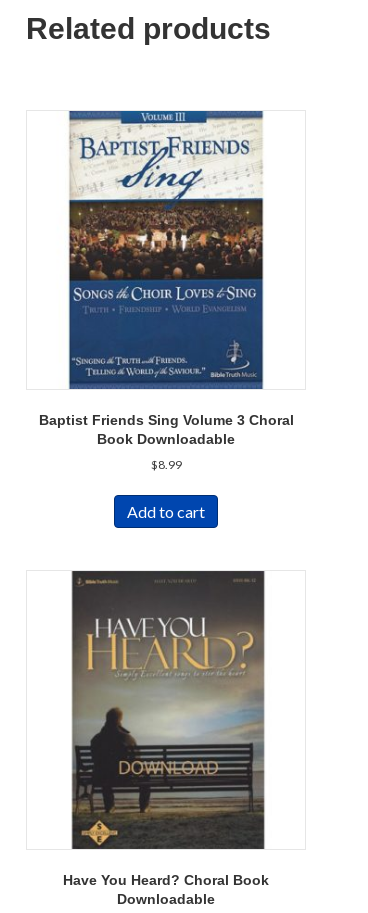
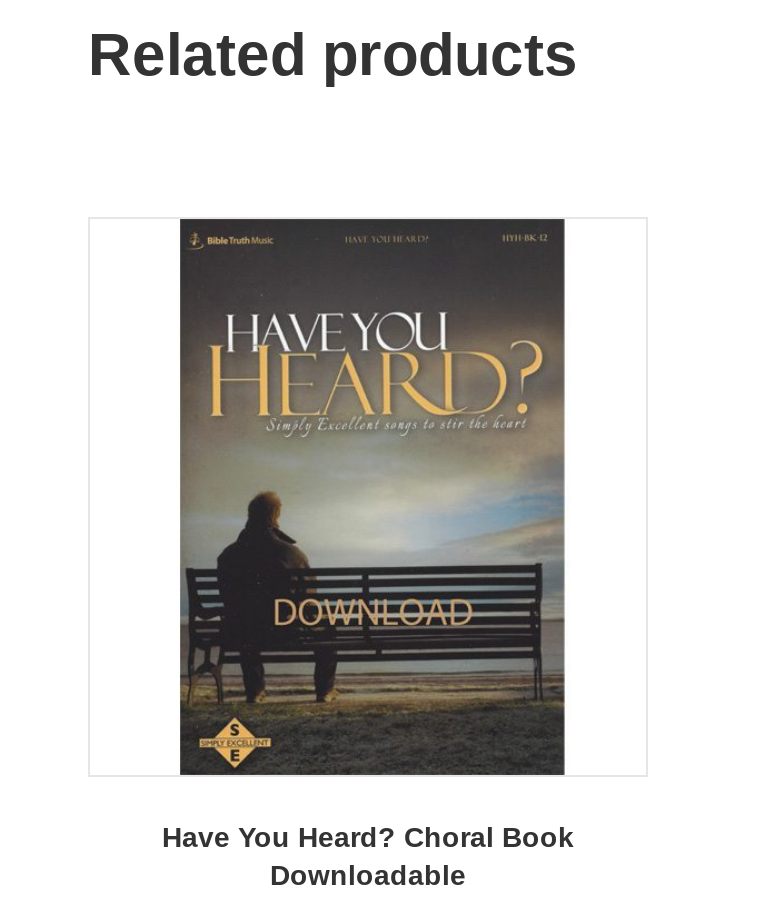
- [image]
- Baptist Friends Sing Volume 3 Choral
- Book Downloadable
- $8.99
- Add to cart
